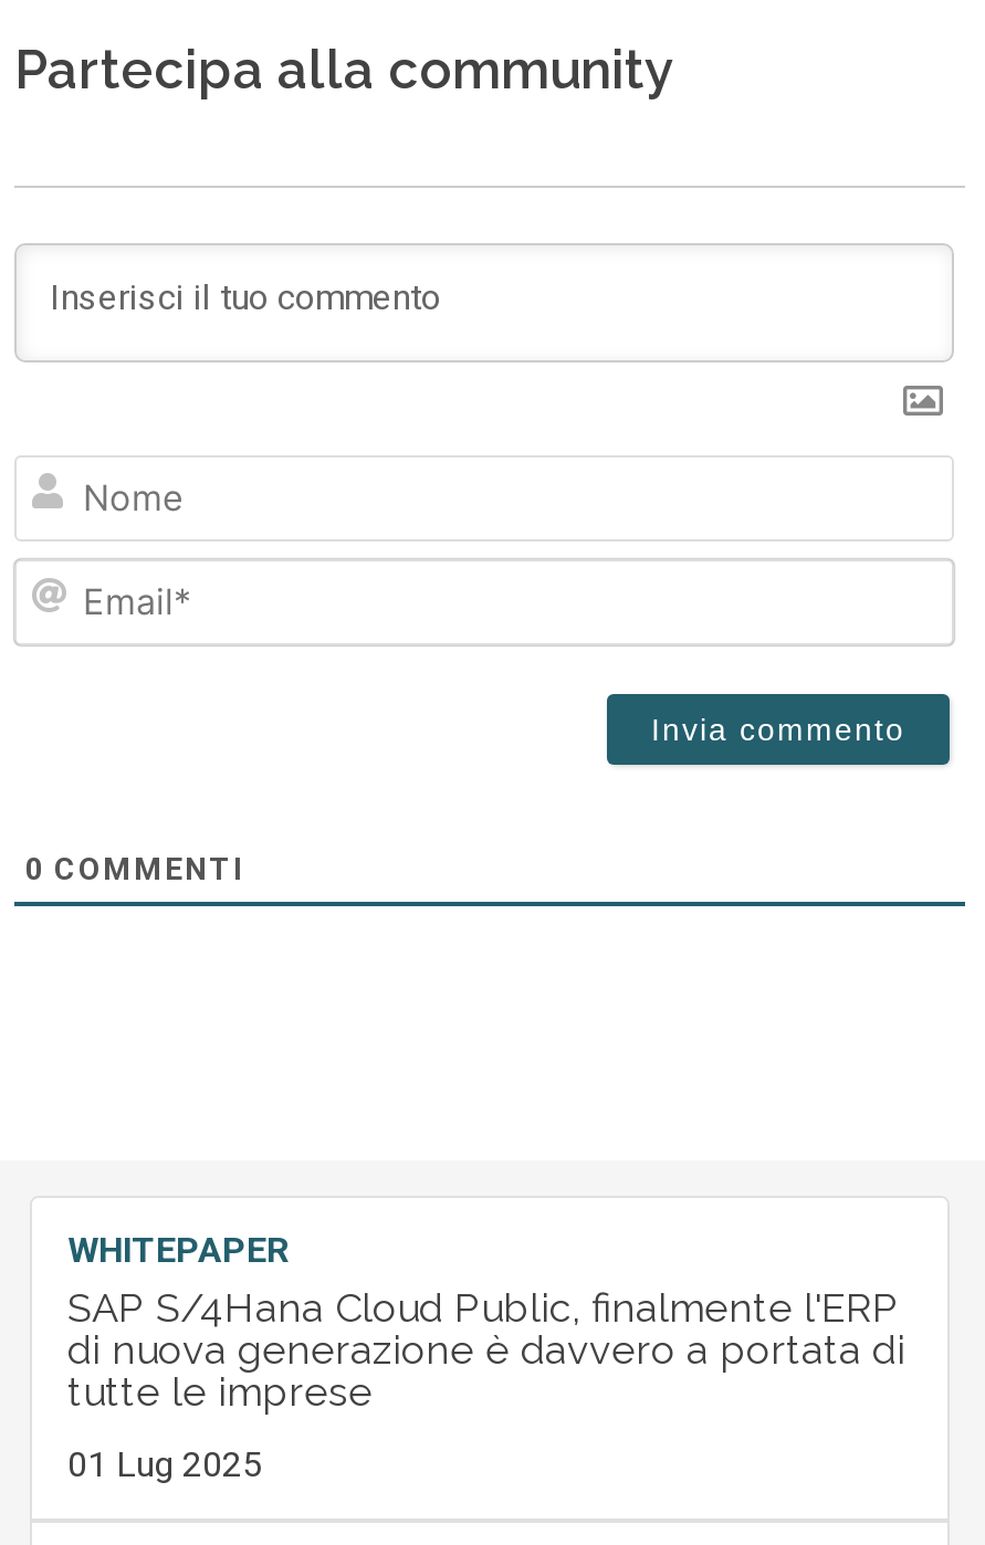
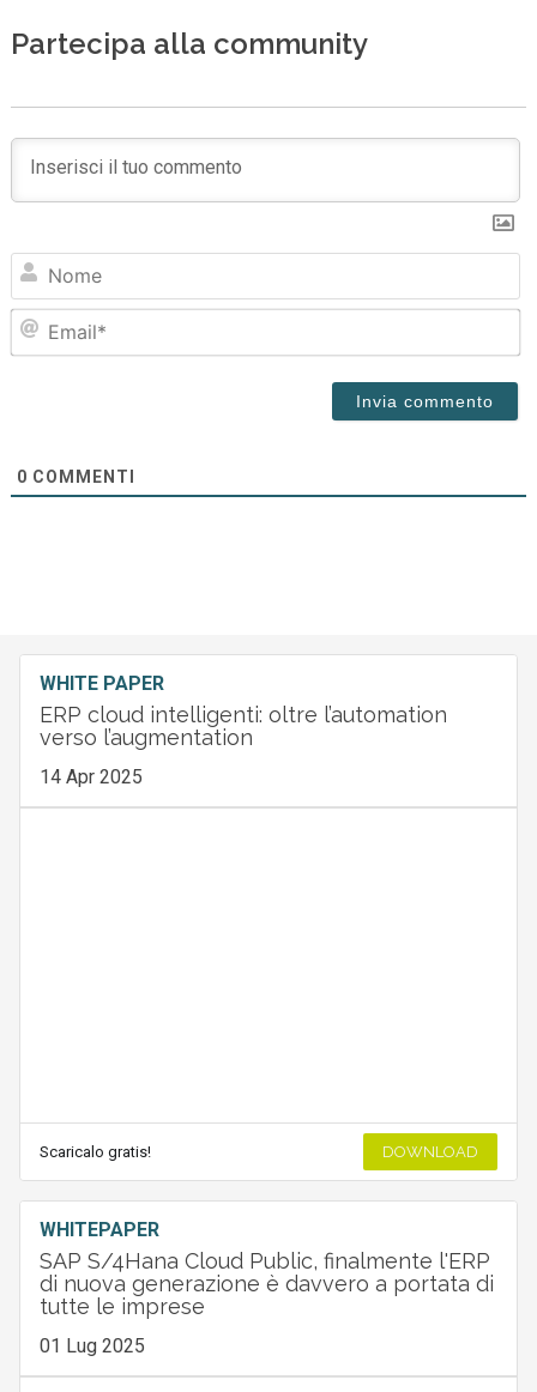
+ WHITE PAPER
+ ERP cloud intelligenti: oltre l’automation
+ verso l’augmentation
+ 14 Apr 2025

+ Scaricalo gratis!
+ DOWNLOAD
